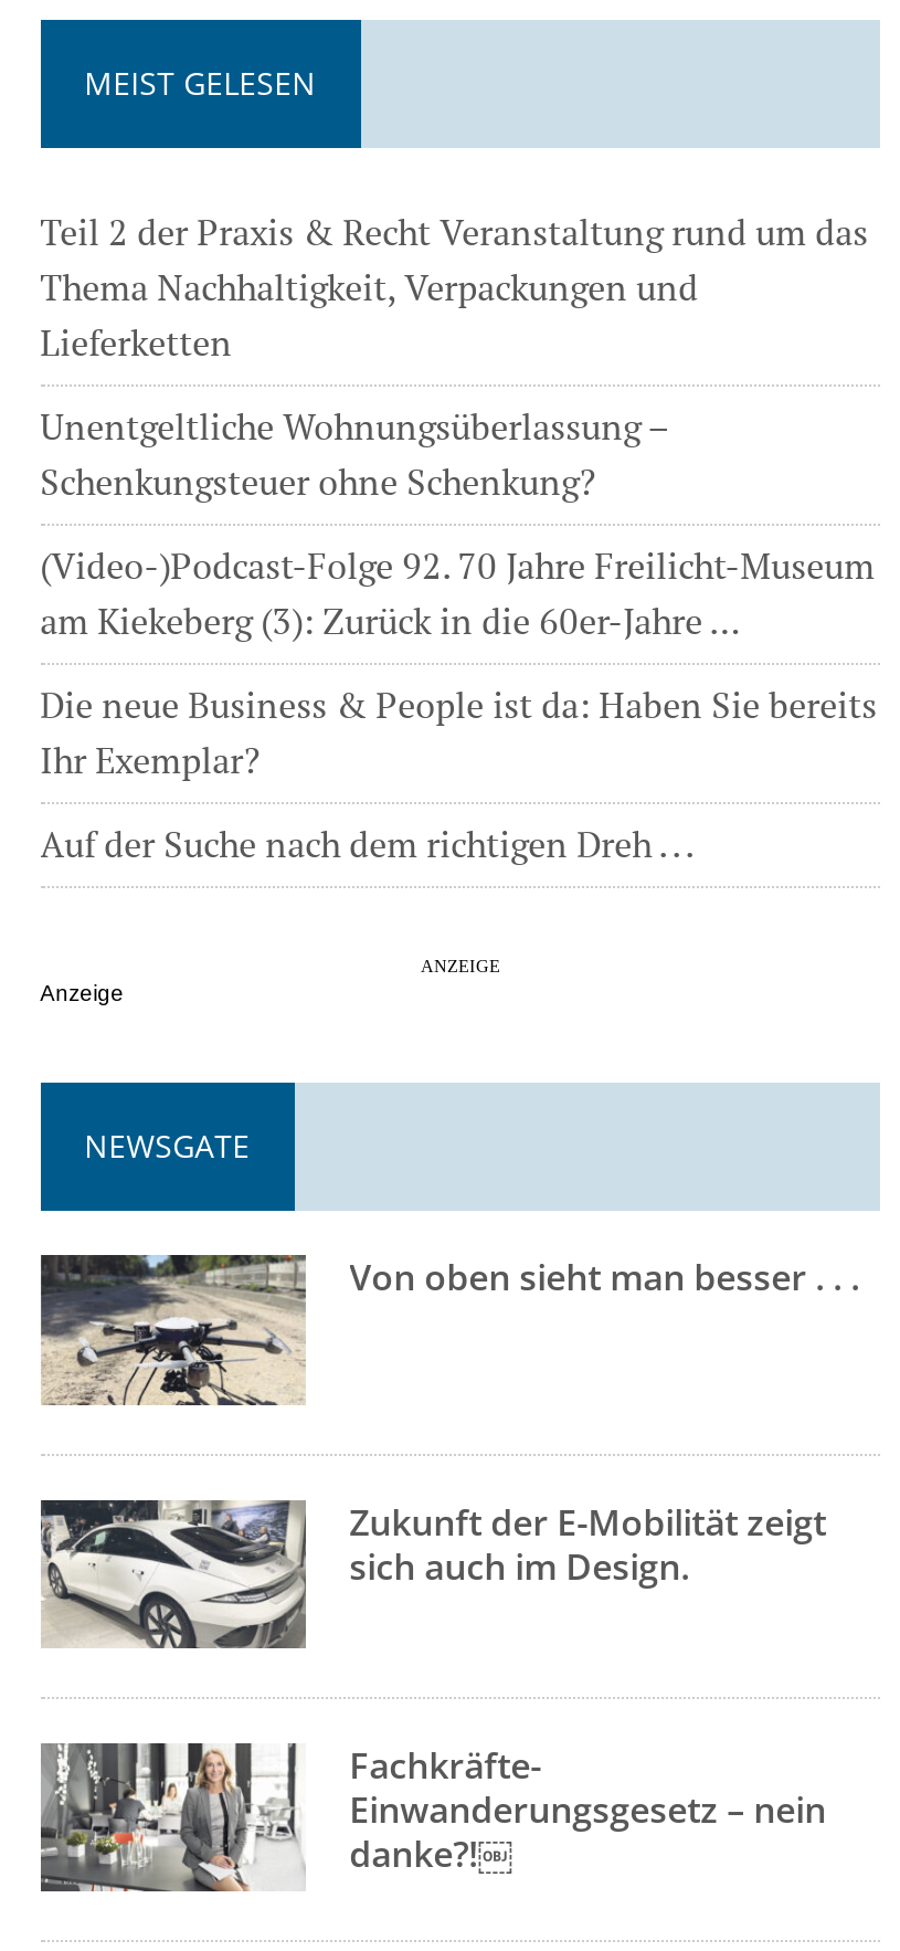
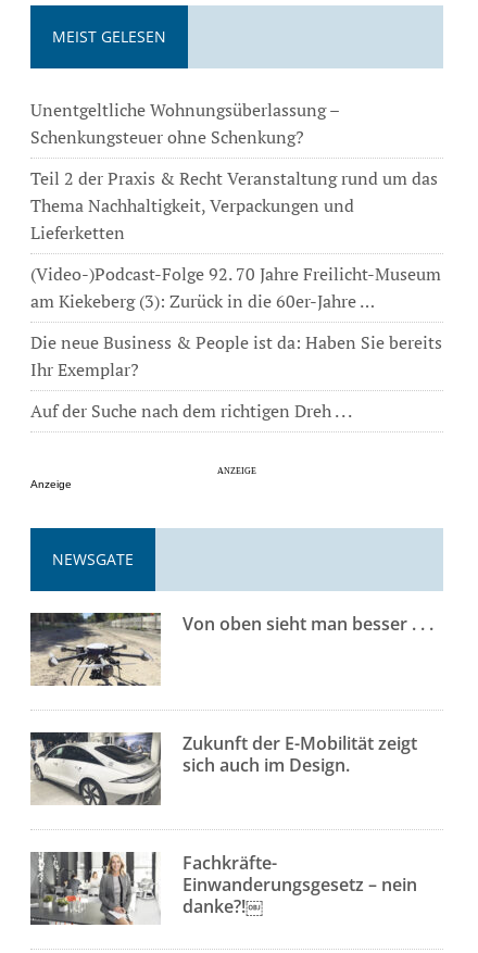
moved down: Teil 2 der Praxis & Recht Veranstaltung rund um das | Thema Nachhaltigkeit, Verpackungen und | Lieferketten

moved up: Unentgeltliche Wohnungsüberlassung – | Schenkungsteuer ohne Schenkung?
